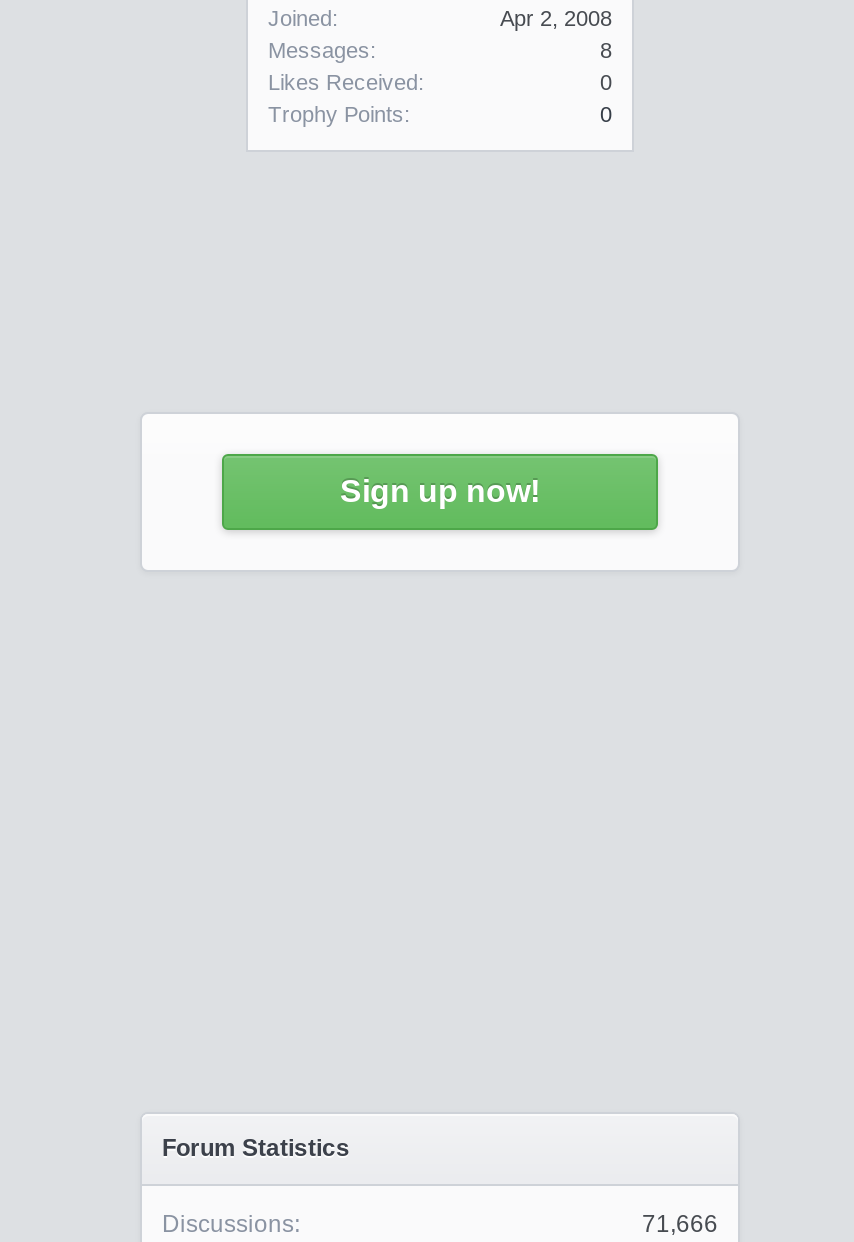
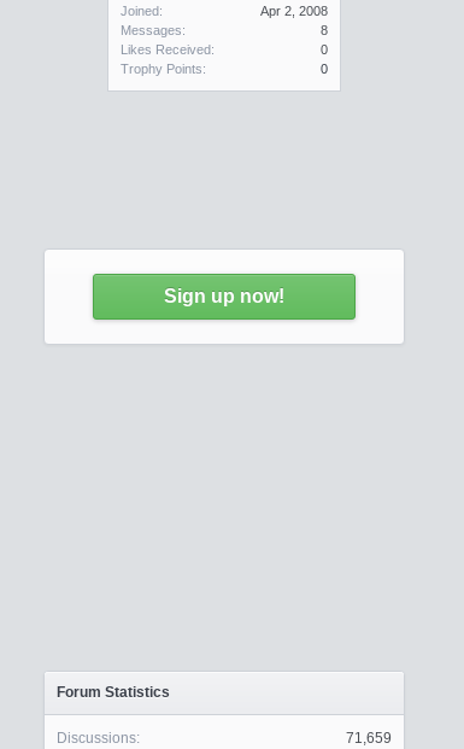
- 71,666
+ 71,659
